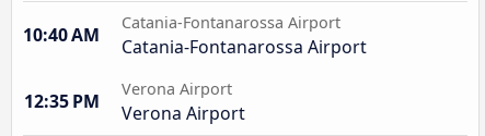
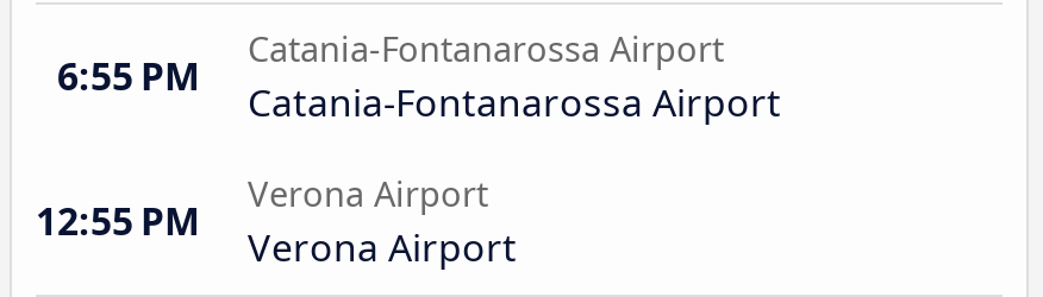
- 10:40 AM
+ 6:55 PM

- 12:35 PM Verona Airport
+ 12:55 PM Verona Airport
